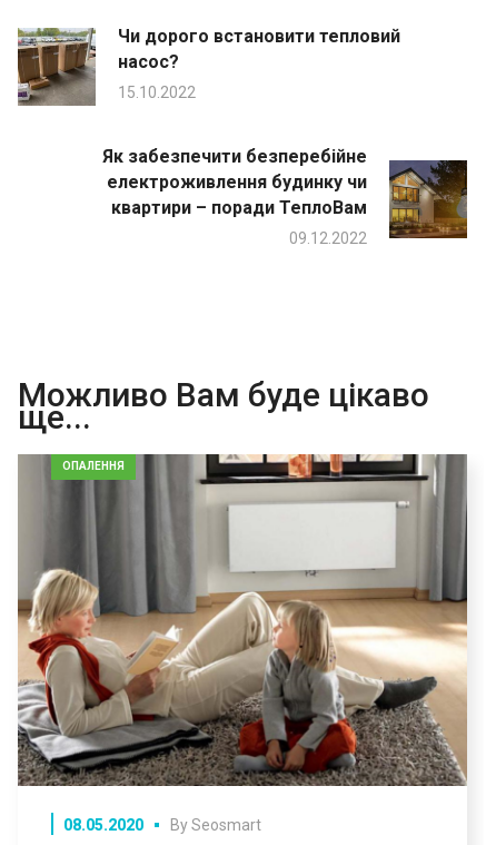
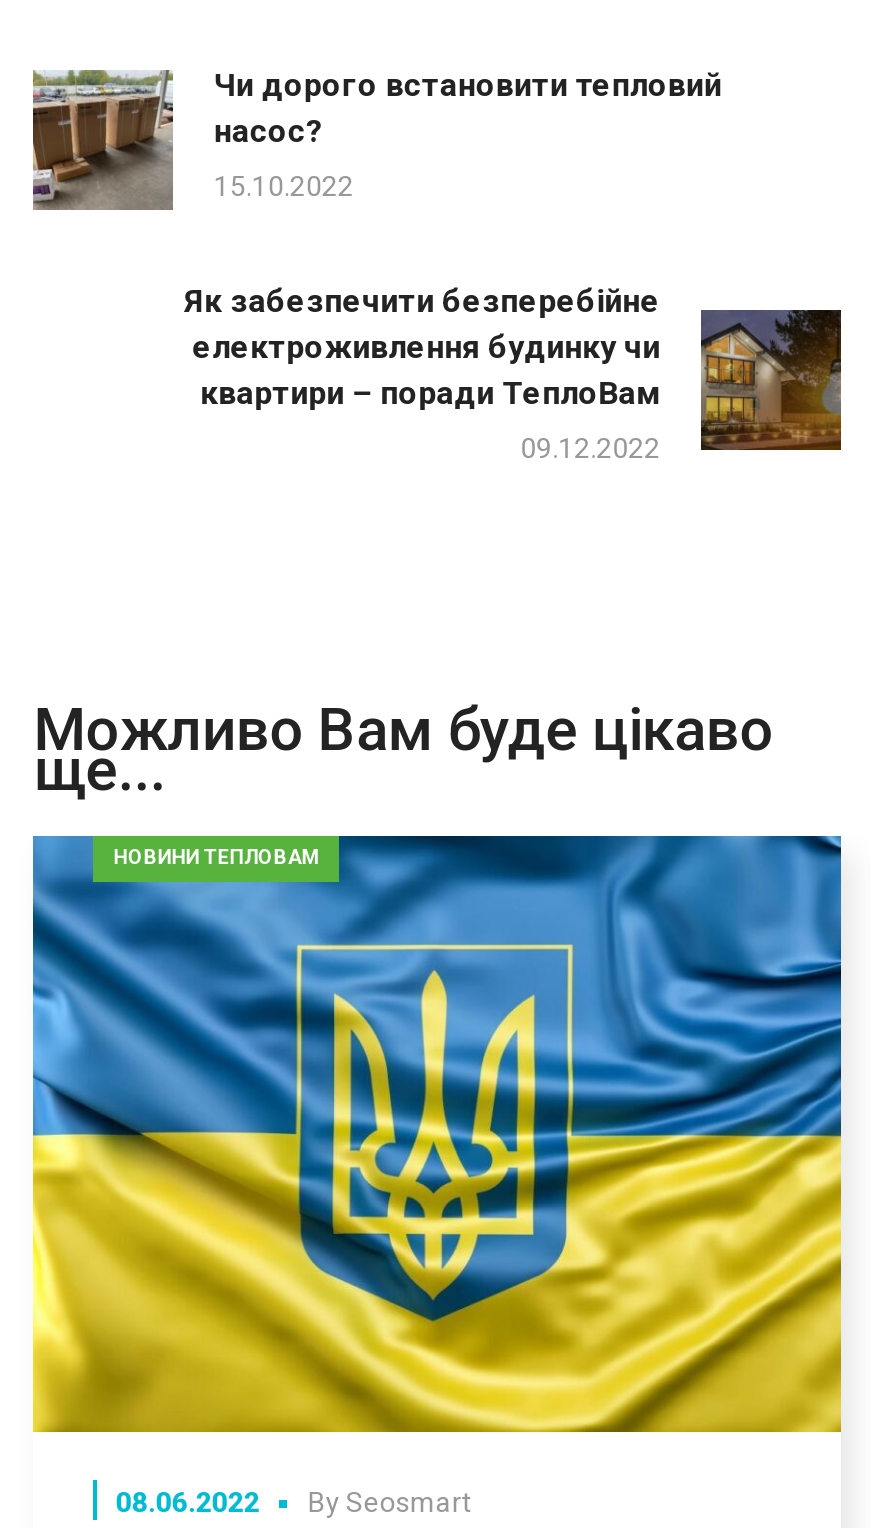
- [image]
- ОПАЛЕННЯ
+ [image]
+ НОВИНИ ТЕПЛОВАМ

- 08.05.2020 By Seosmart
+ 08.06.2022 By Seosmart
